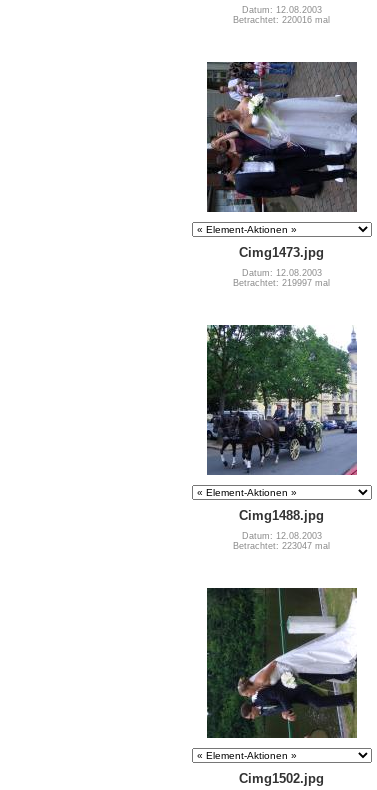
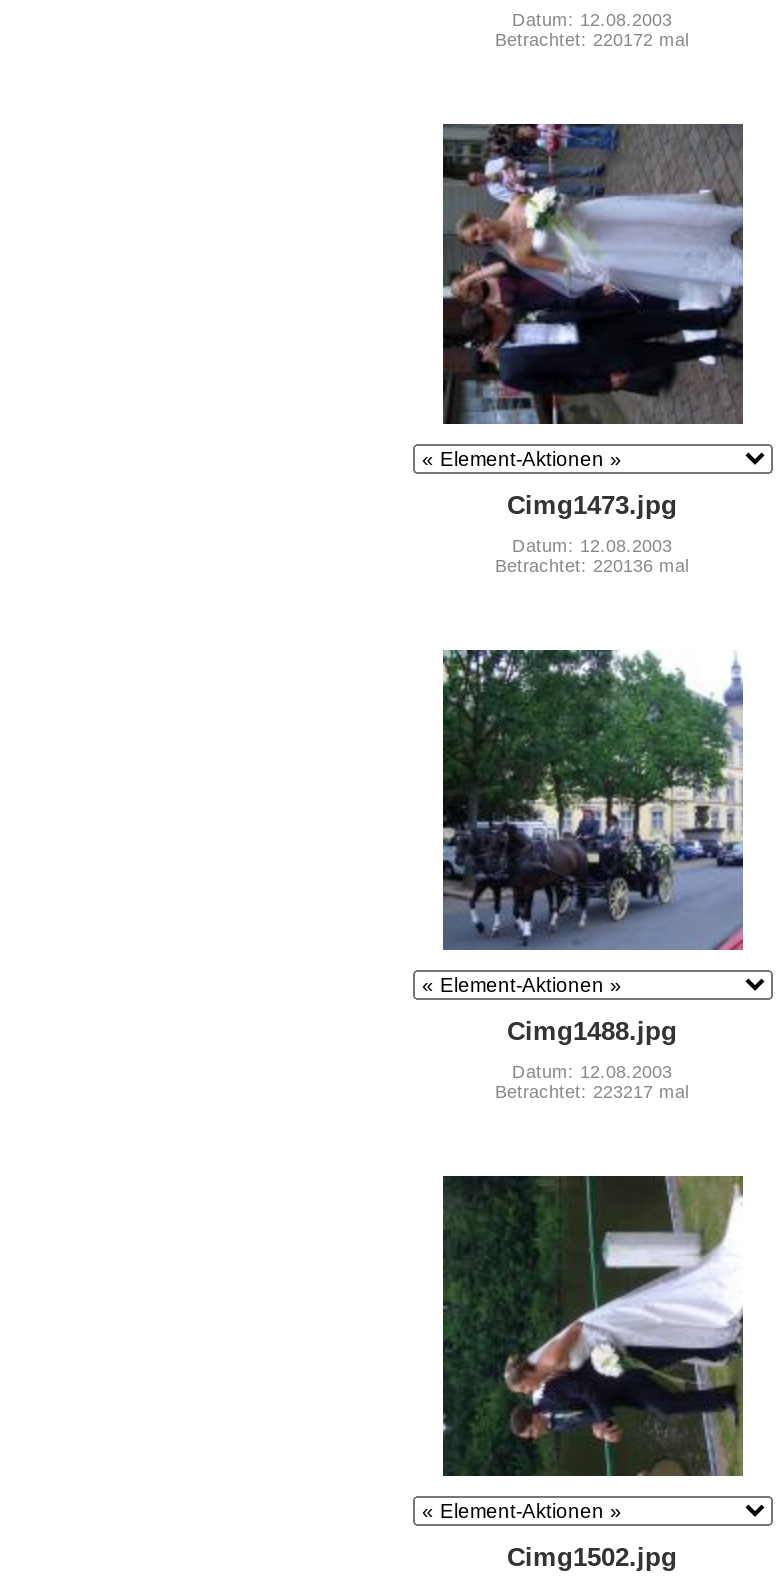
- Betrachtet: 220016 mal
+ Betrachtet: 220172 mal

- Betrachtet: 219997 mal
+ Betrachtet: 220136 mal

- Betrachtet: 223047 mal
+ Betrachtet: 223217 mal
